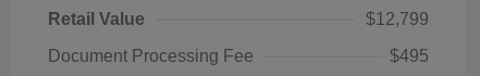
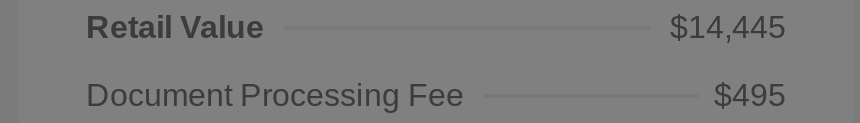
- $12,799
+ $14,445
